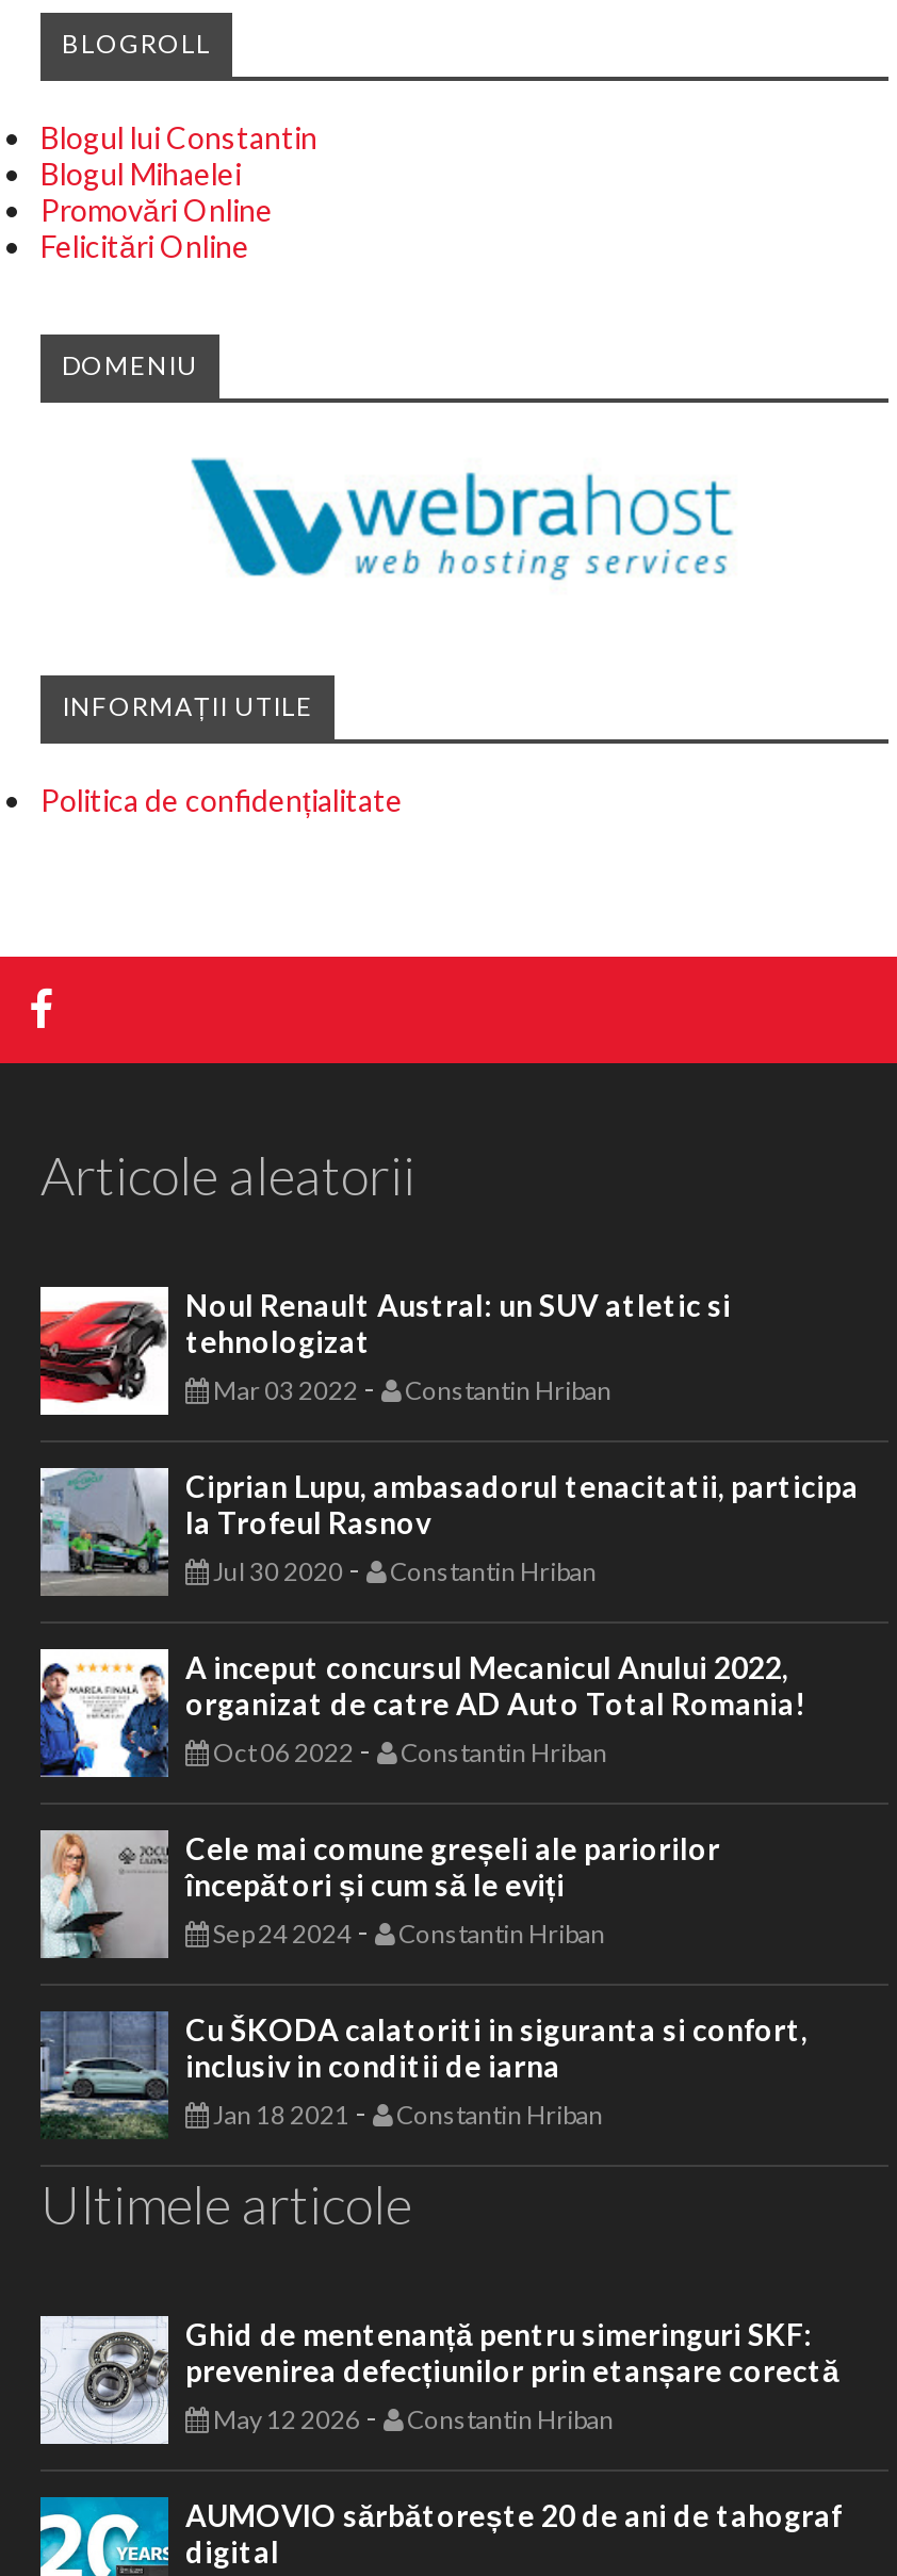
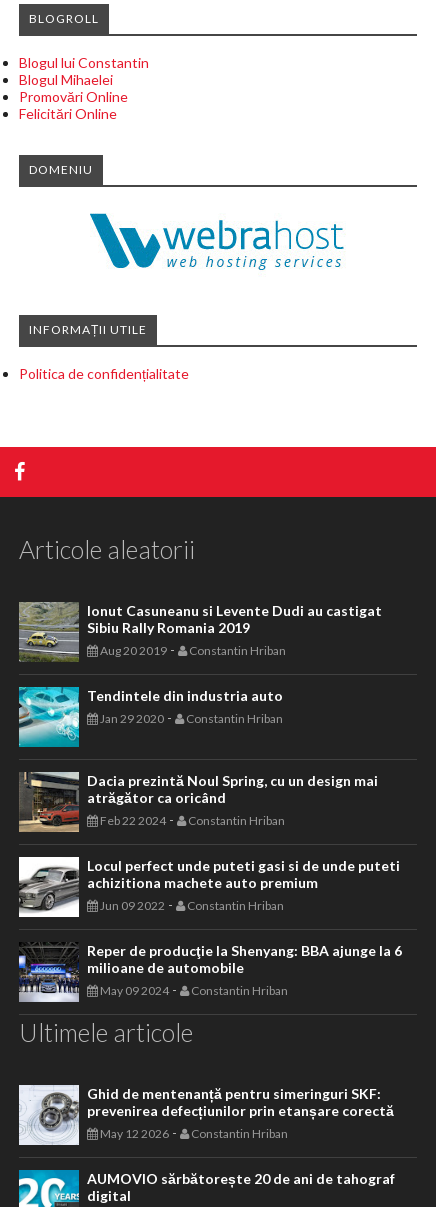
- [image]
- Noul Renault Austral: un SUV atletic si
- tehnologizat
- Mar 03 2022 - Constantin Hriban
+ [image]
+ Ionut Casuneanu si Levente Dudi au castigat
+ Sibiu Rally Romania 2019
+ Aug 20 2019 - Constantin Hriban

- [image]
- Ciprian Lupu, ambasadorul tenacitatii, participa
- la Trofeul Rasnov
- Jul 30 2020 - Constantin Hriban
+ [image]
+ Tendintele din industria auto
+ Jan 29 2020 - Constantin Hriban

- [image]
- A inceput concursul Mecanicul Anului 2022,
- organizat de catre AD Auto Total Romania!
- Oct 06 2022 - Constantin Hriban
+ [image]
+ Dacia prezintă Noul Spring, cu un design mai
+ atrăgător ca oricând
+ Feb 22 2024 - Constantin Hriban

- [image]
- Cele mai comune greșeli ale pariorilor
- începători și cum să le eviți
- Sep 24 2024 - Constantin Hriban
+ [image]
+ Locul perfect unde puteti gasi si de unde puteti
+ achizitiona machete auto premium
+ Jun 09 2022 - Constantin Hriban

- [image]
- Cu ŠKODA calatoriti in siguranta si confort,
- inclusiv in conditii de iarna
- Jan 18 2021 - Constantin Hriban
+ [image]
+ Reper de producţie la Shenyang: BBA ajunge la 6
+ milioane de automobile
+ May 09 2024 - Constantin Hriban
